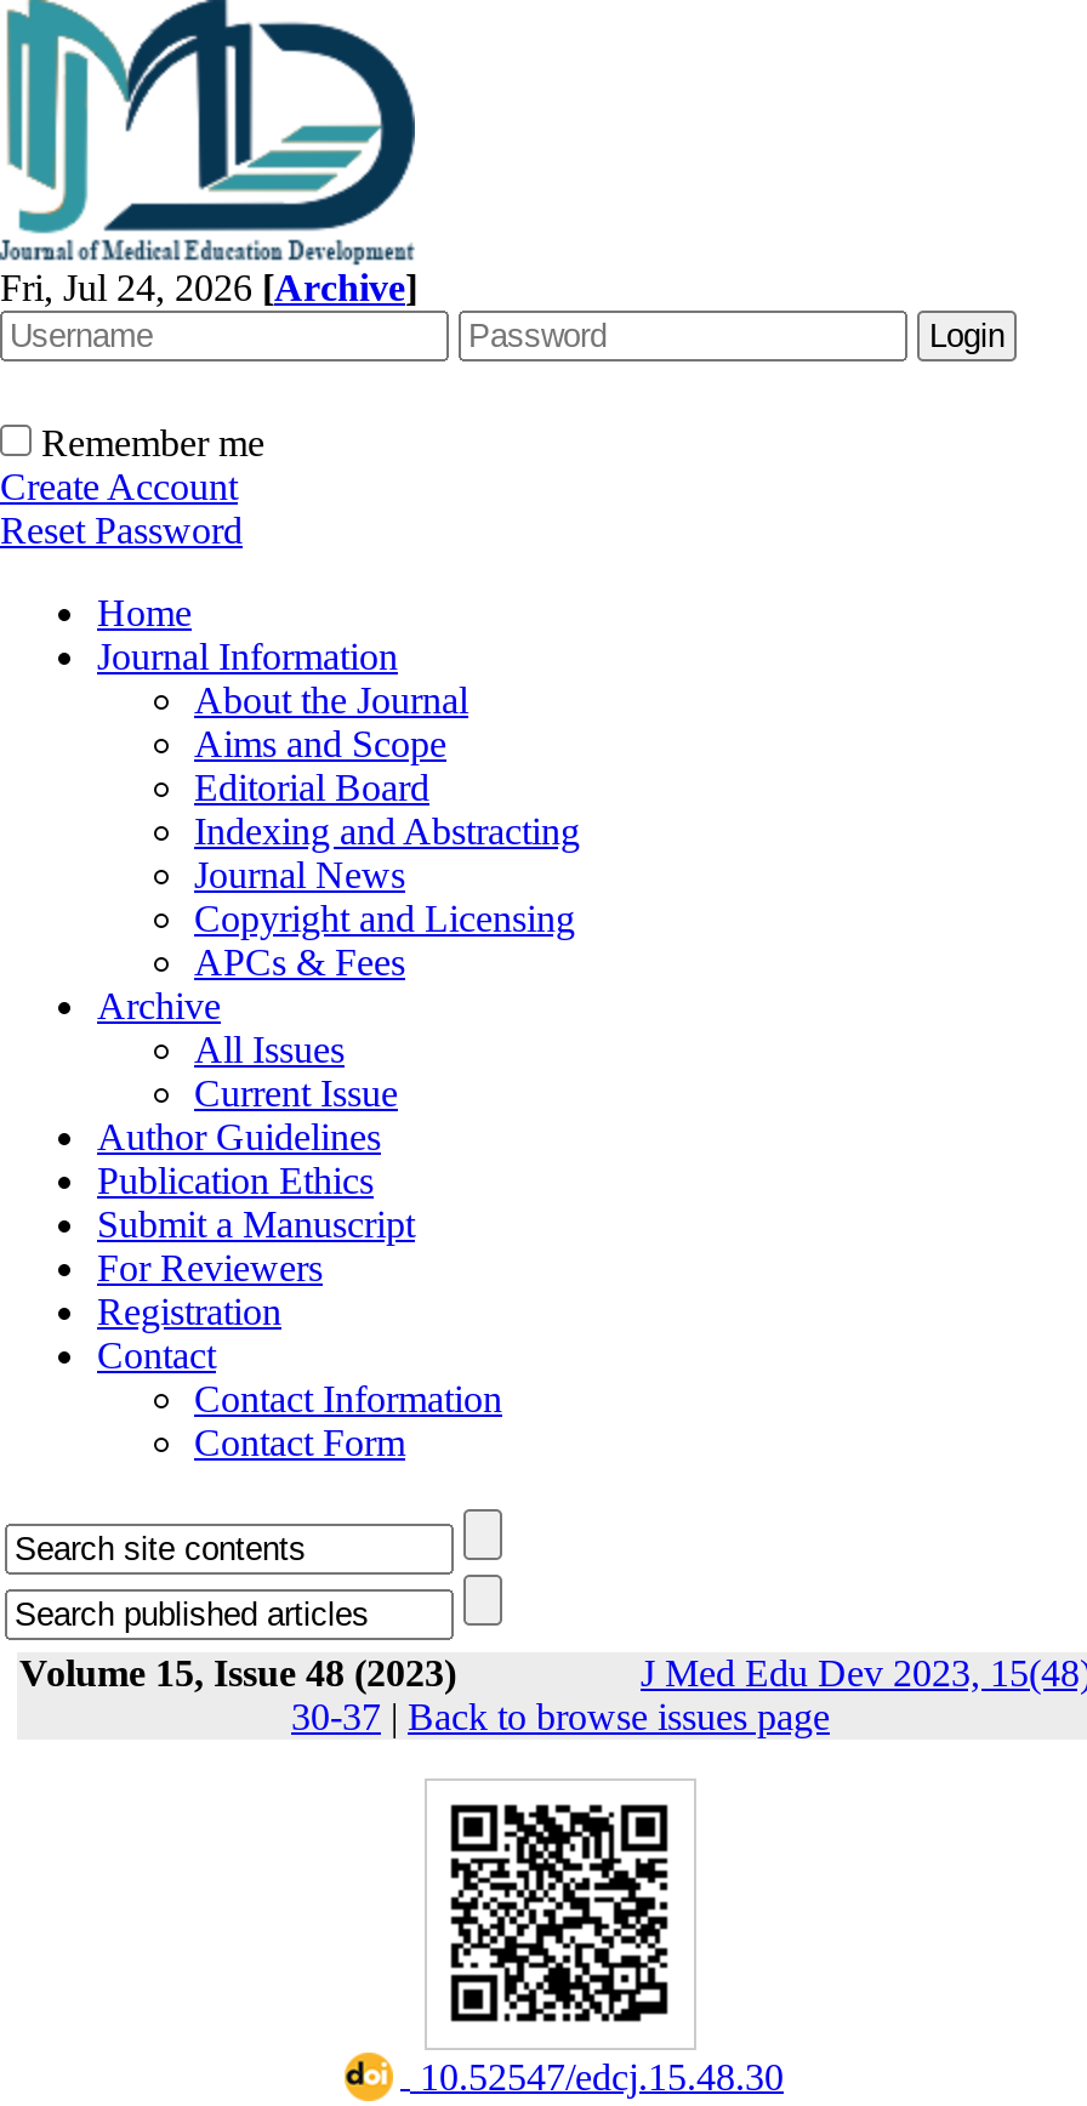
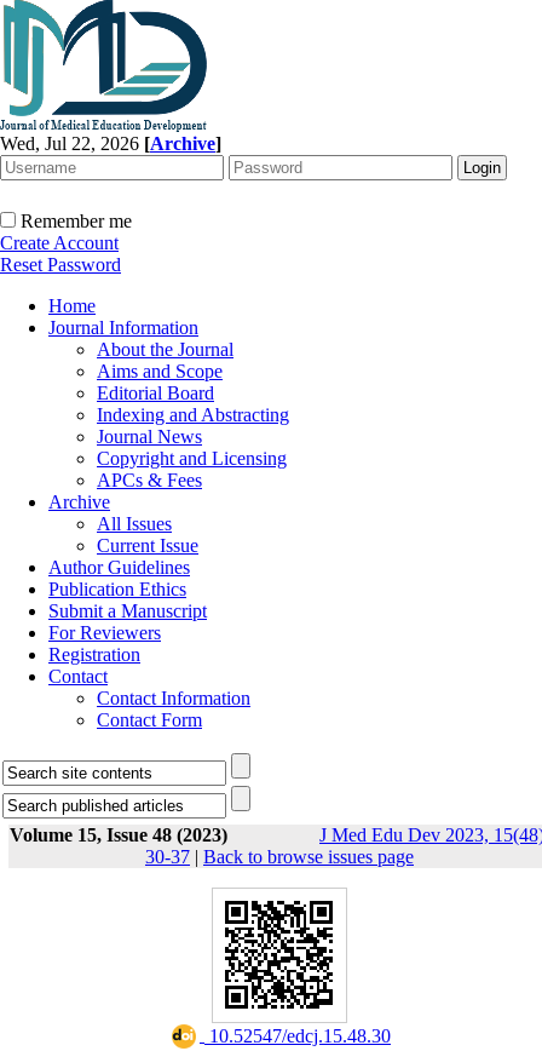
- Fri, Jul 24, 2026 [Archive]
+ Wed, Jul 22, 2026 [Archive]
